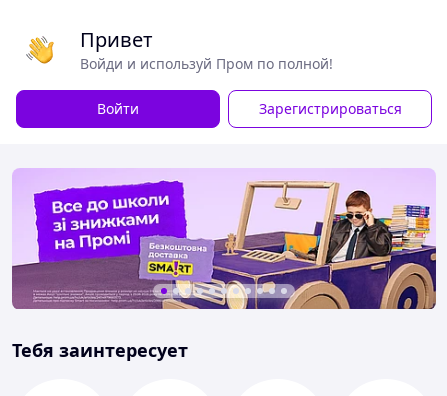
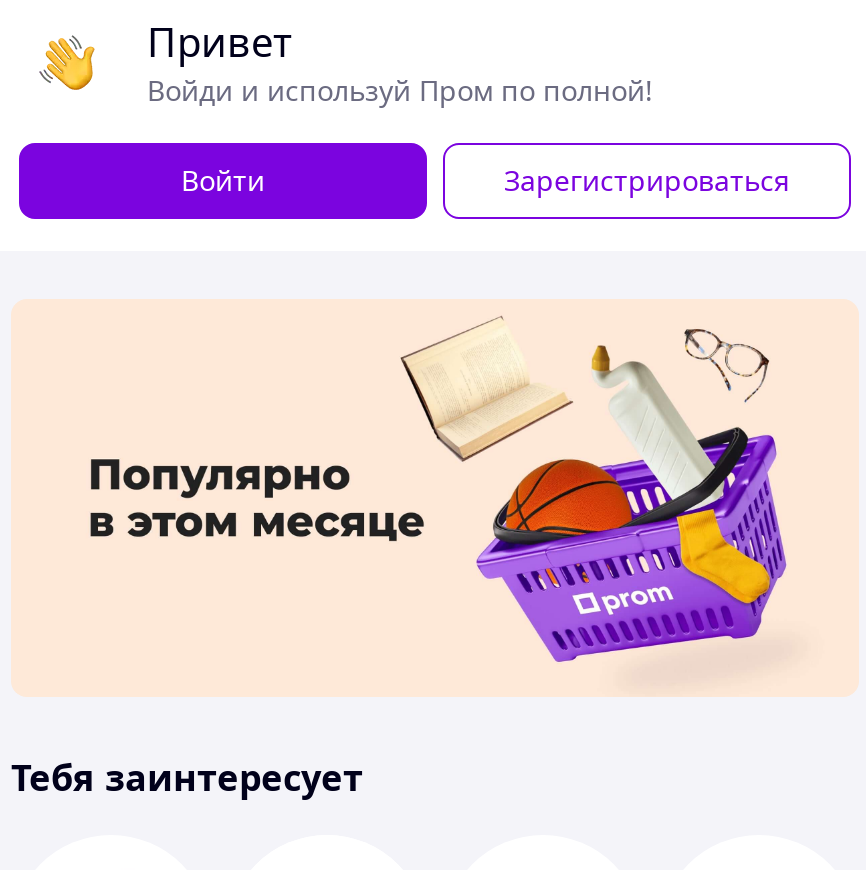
- [image]
+ [image]
